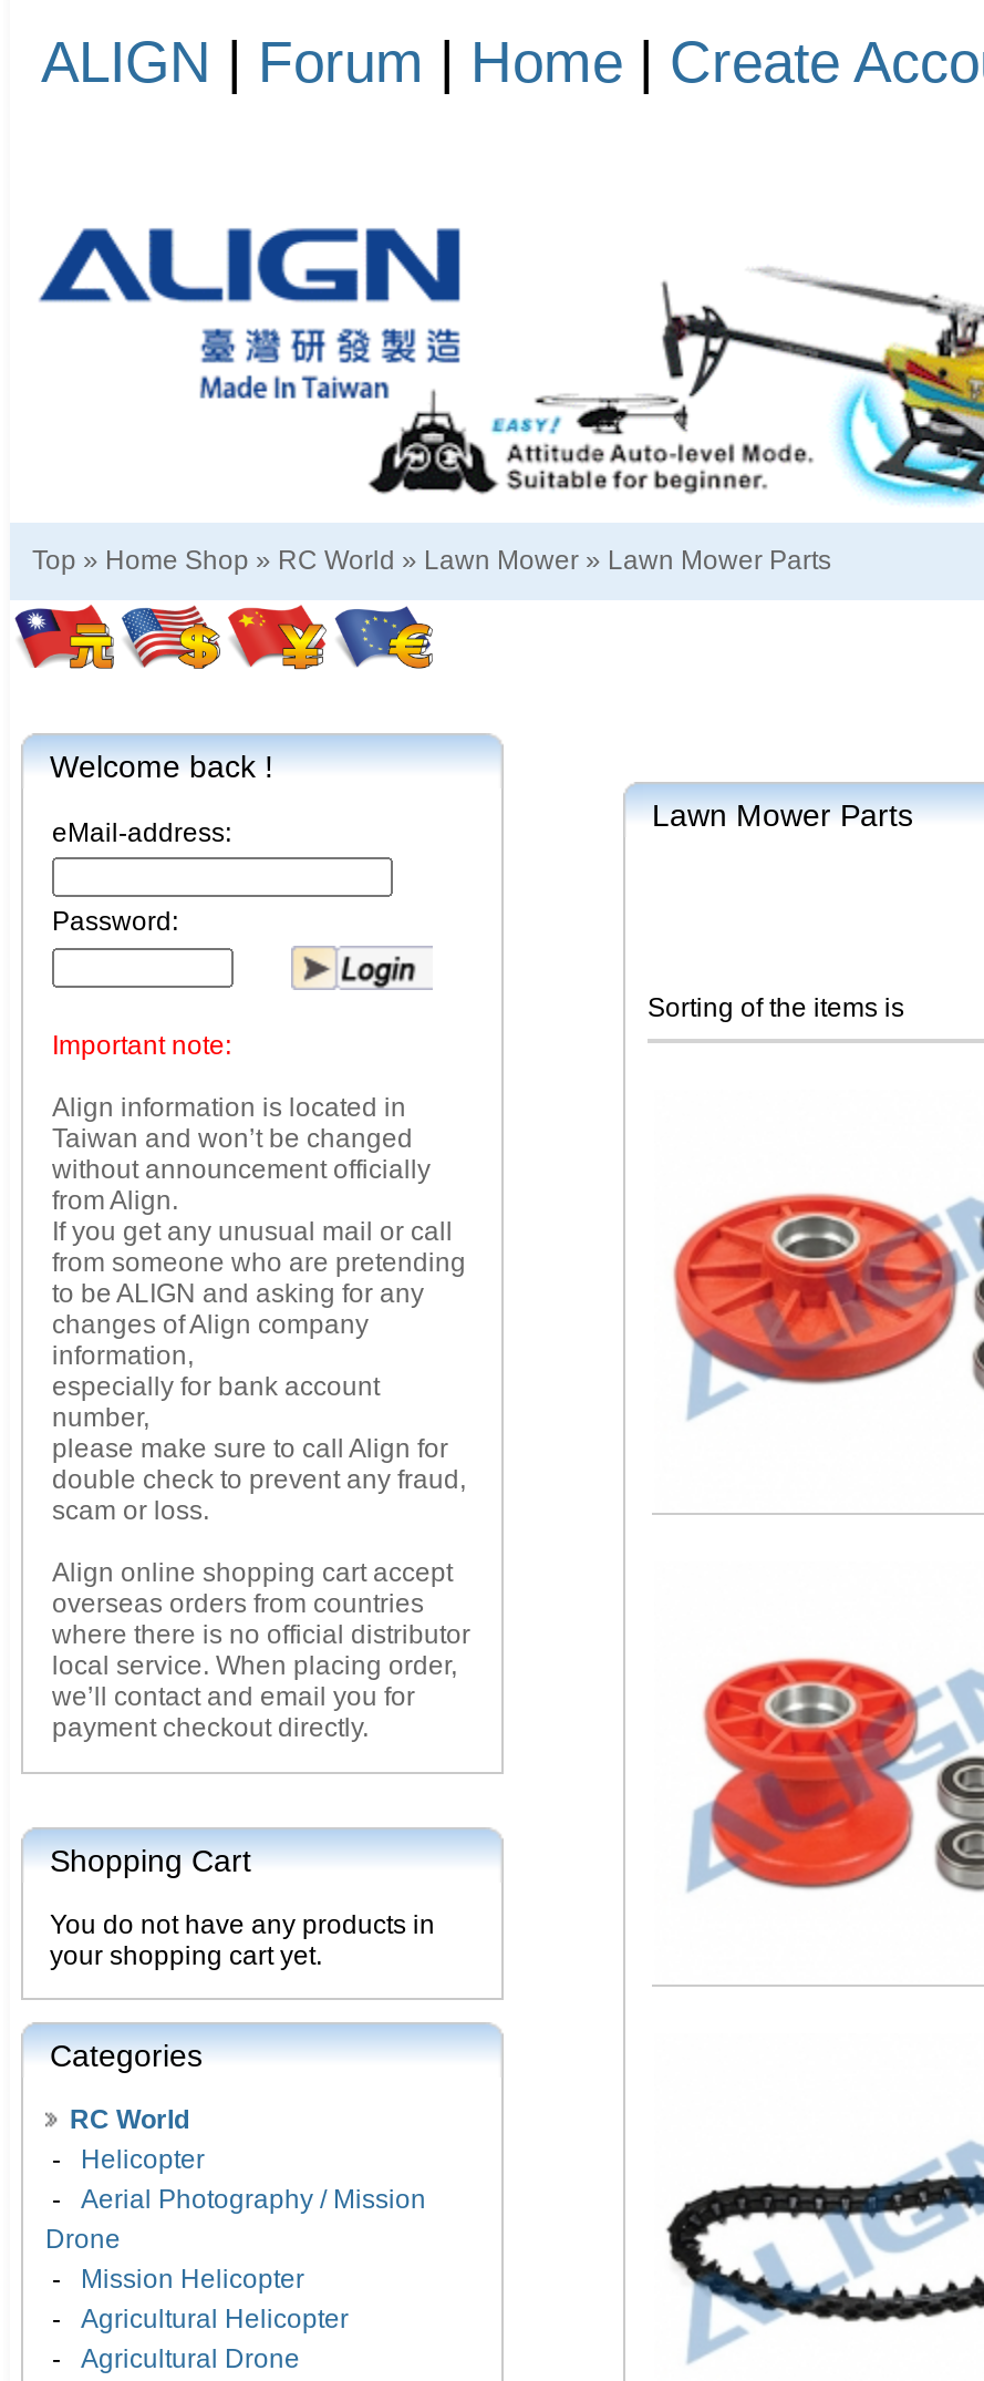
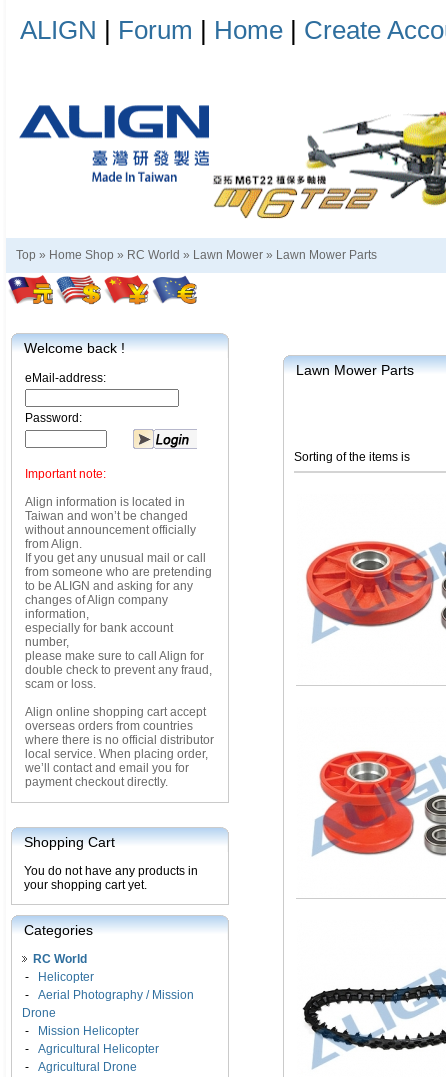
- [image]
+ [image]
